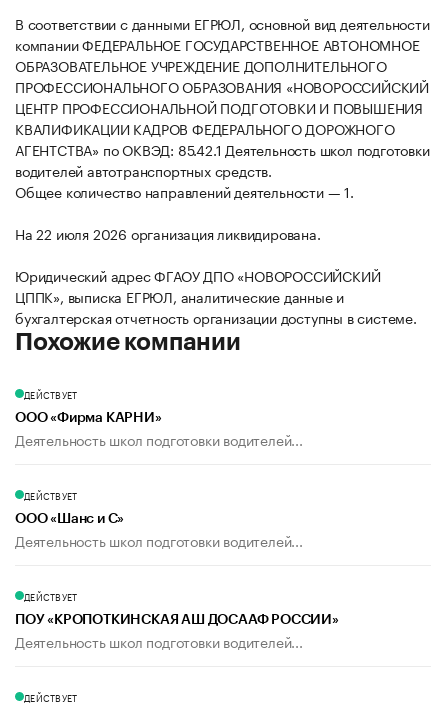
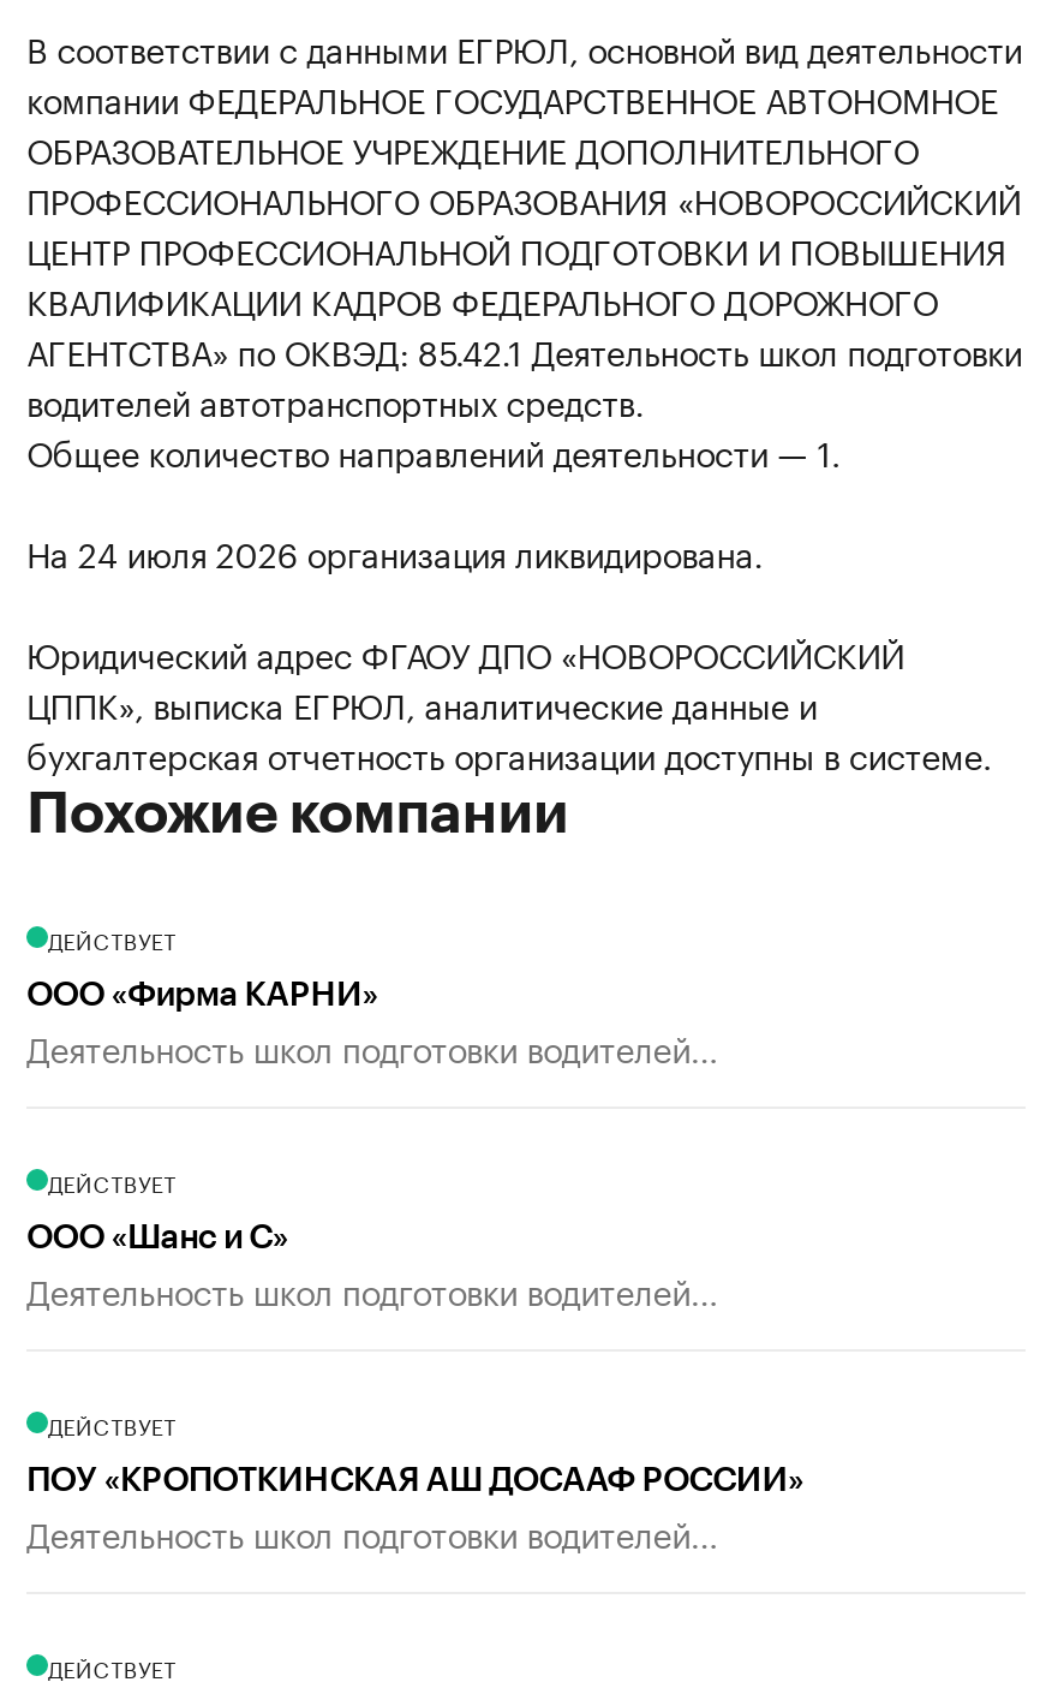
- На 22 июля 2026 организация ликвидирована.
+ На 24 июля 2026 организация ликвидирована.
